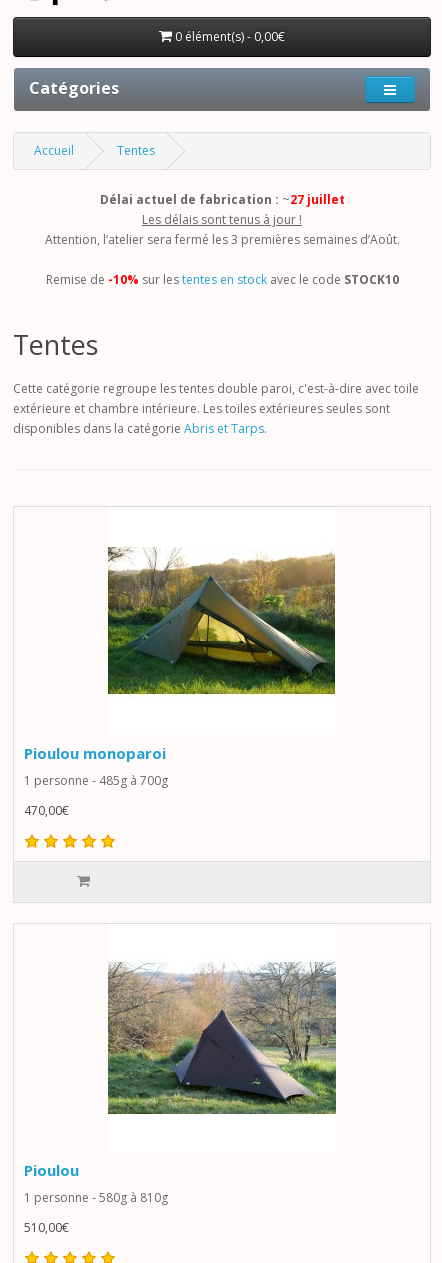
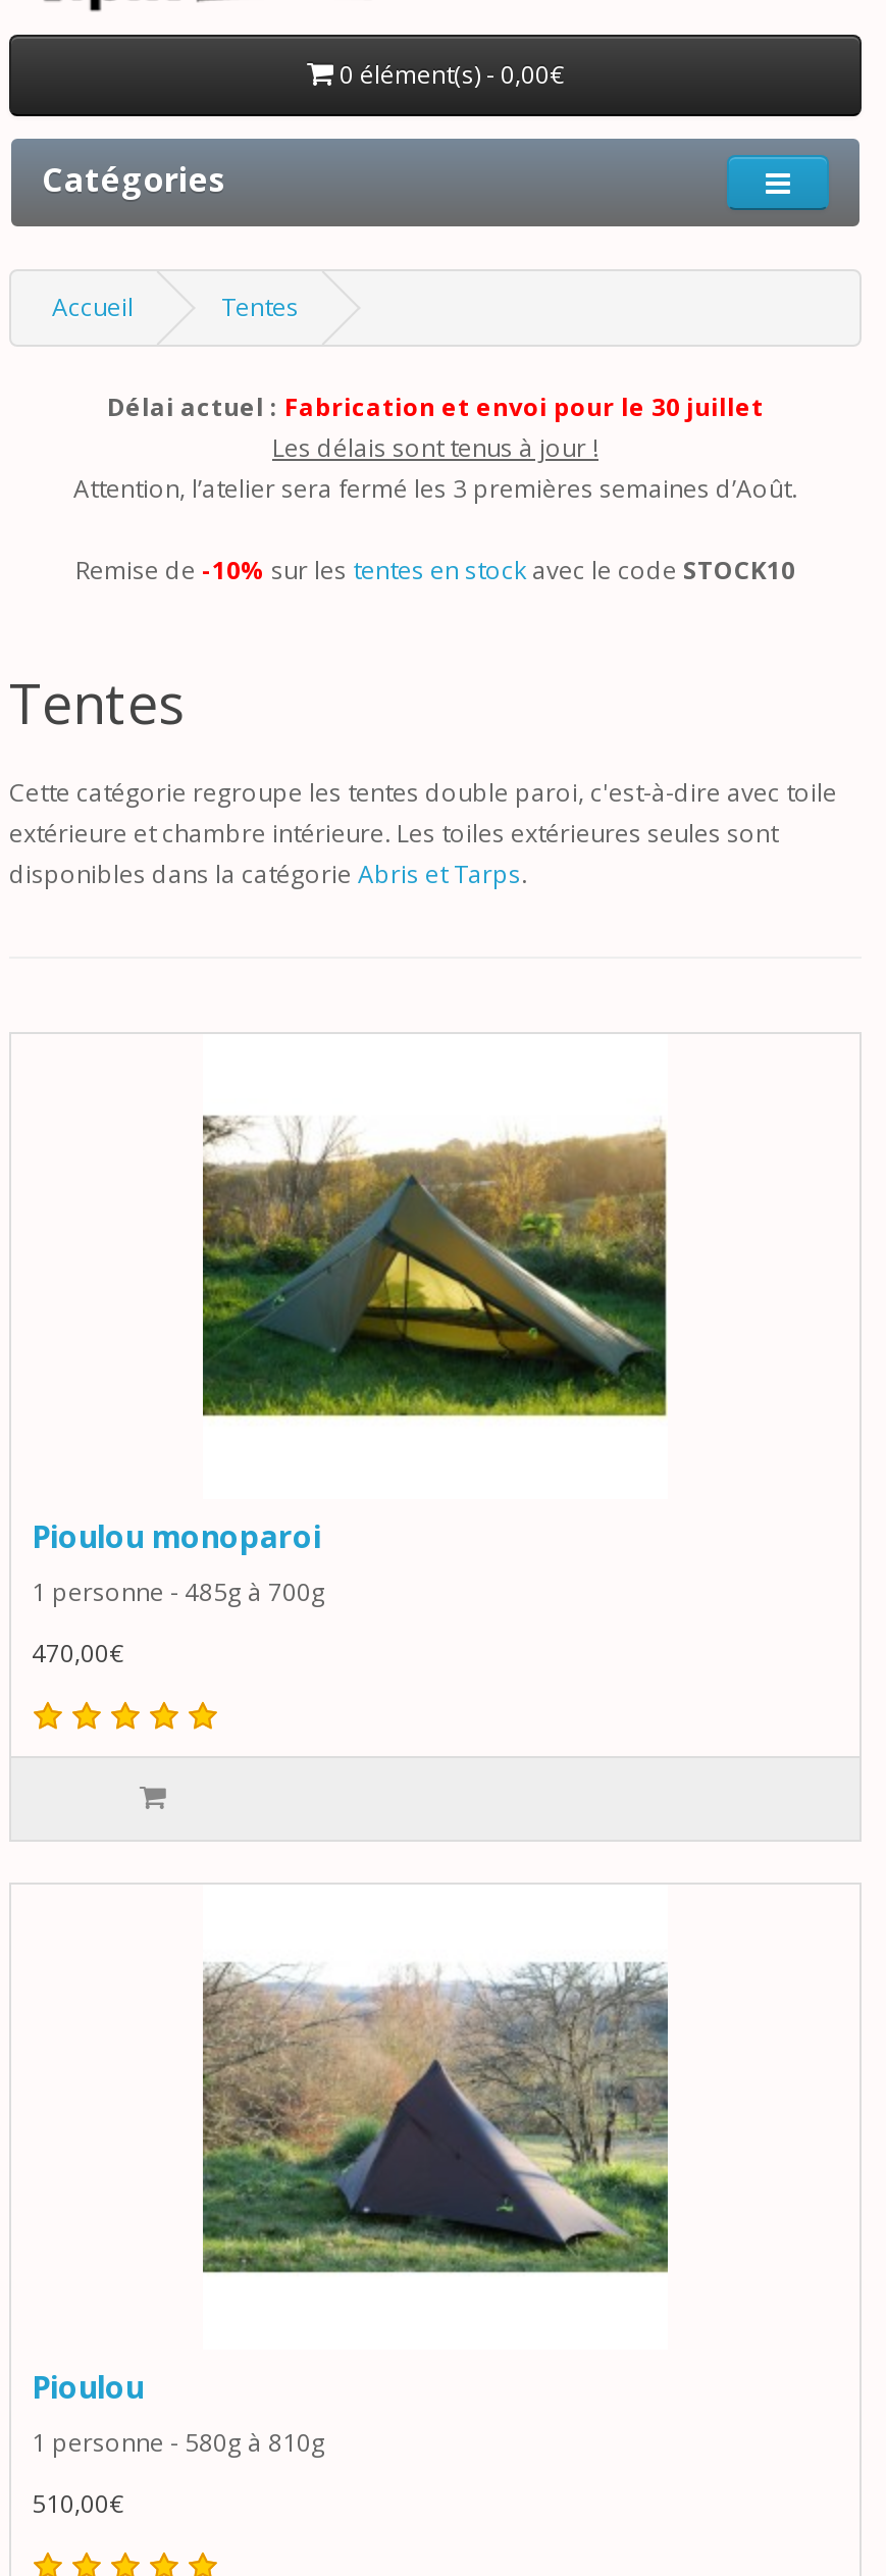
- Délai actuel de fabrication : ~27 juillet
+ Délai actuel : Fabrication et envoi pour le 30 juillet
